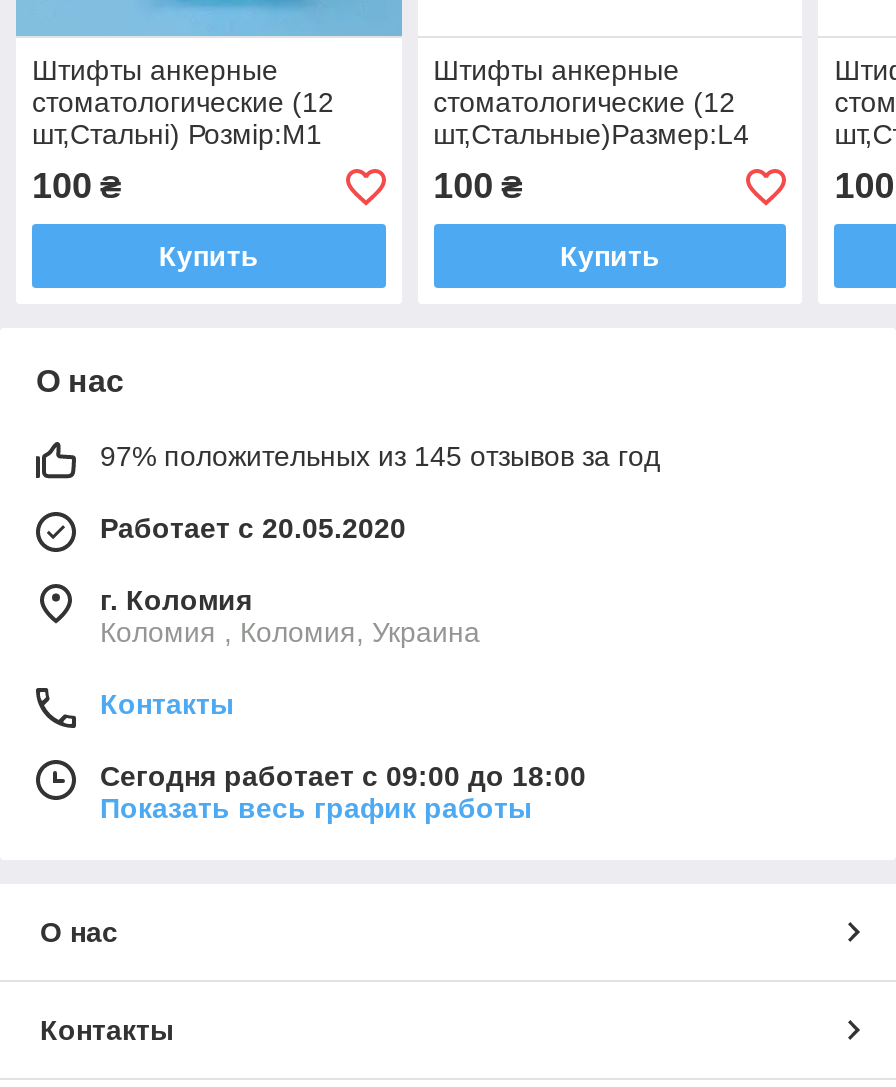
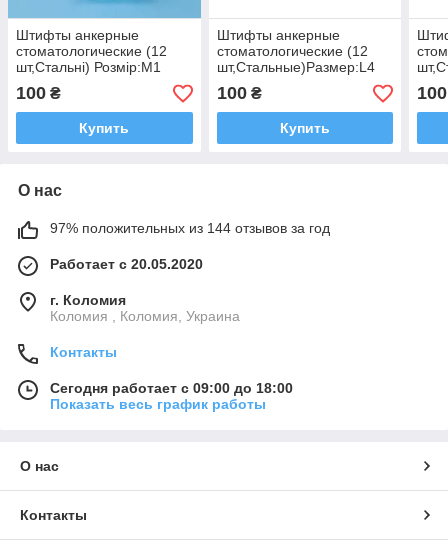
- 97% положительных из 145 отзывов за год
+ 97% положительных из 144 отзывов за год
